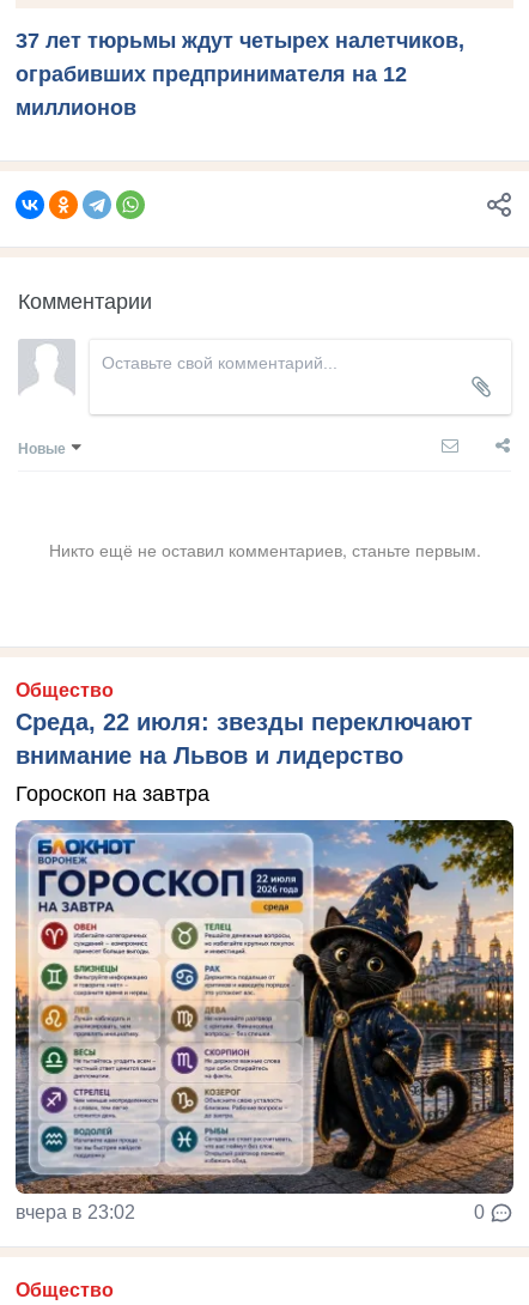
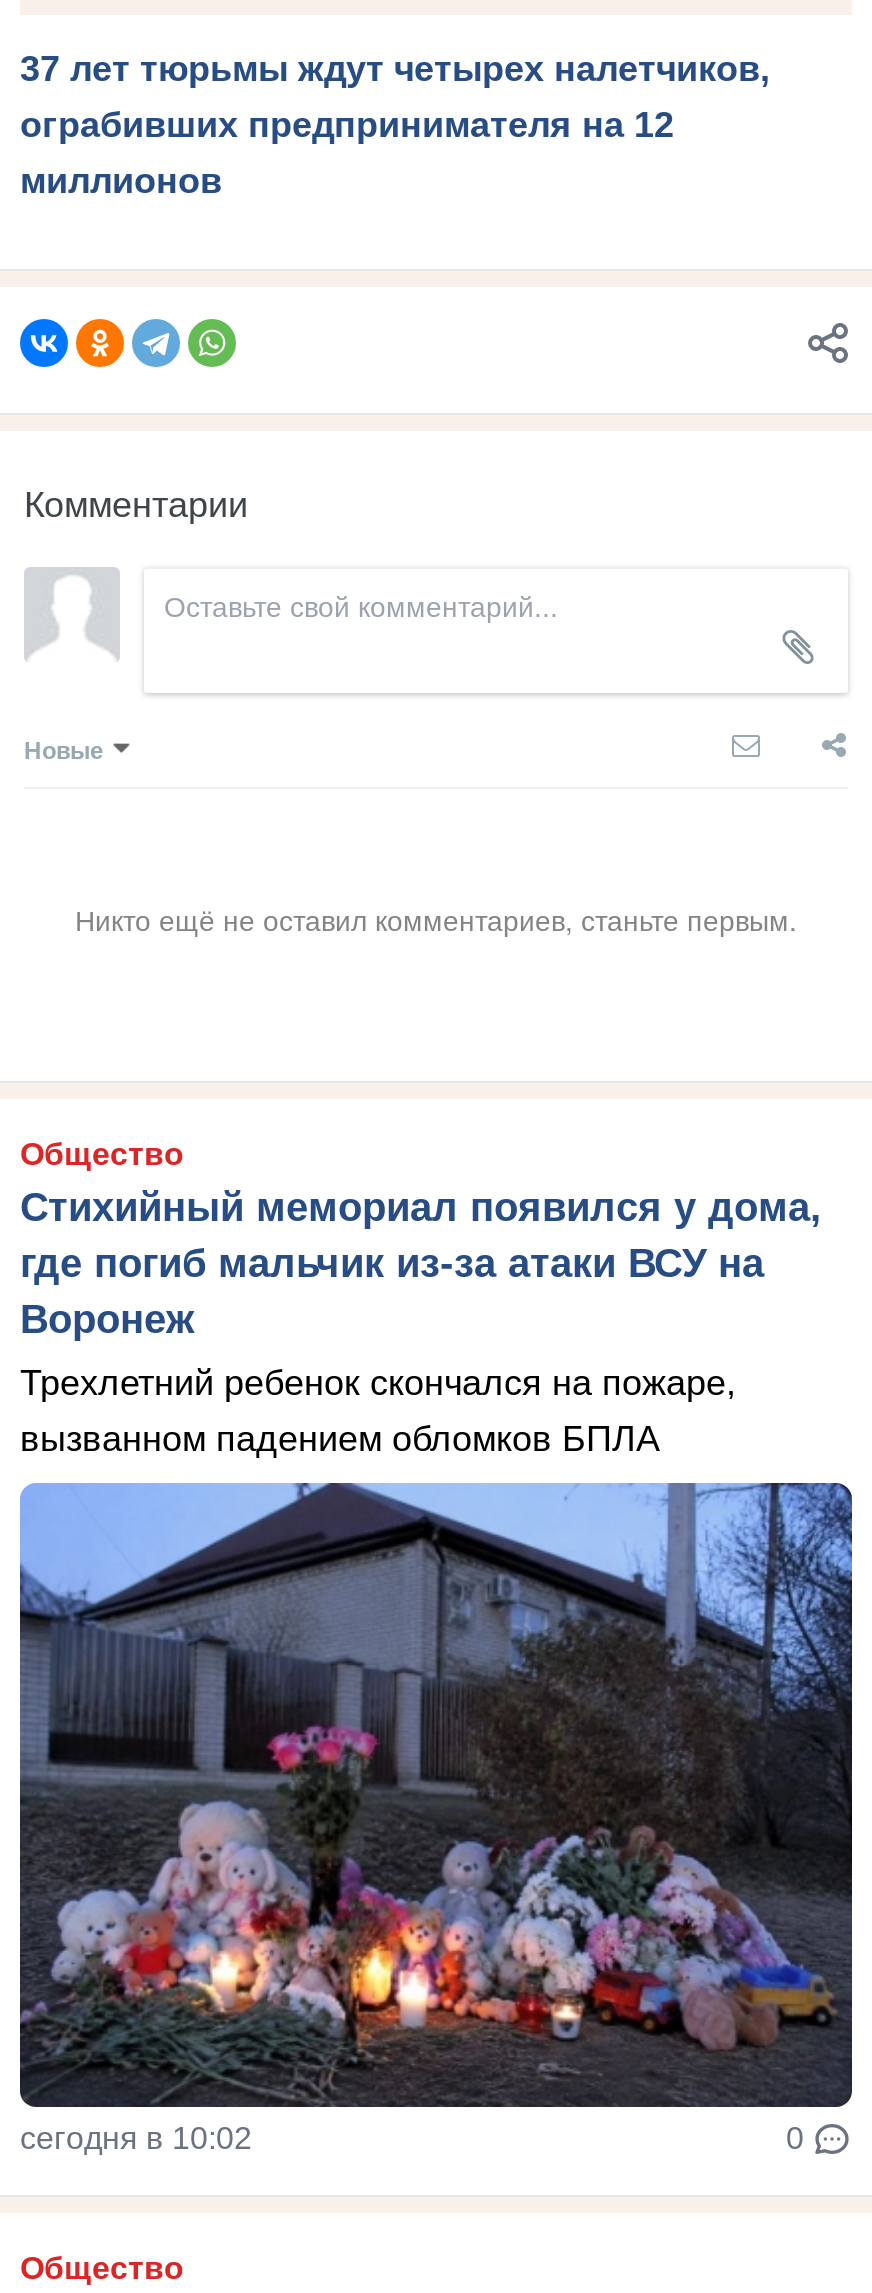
- Среда, 22 июля: звезды переключают
- внимание на Львов и лидерство
+ Стихийный мемориал появился у дома,
+ где погиб мальчик из-за атаки ВСУ на
+ Воронеж

- Гороскоп на завтра
+ Трехлетний ребенок скончался на пожаре,
+ вызванном падением обломков БПЛА

- [image]
- вчера в 23:02
+ [image]
+ сегодня в 10:02
